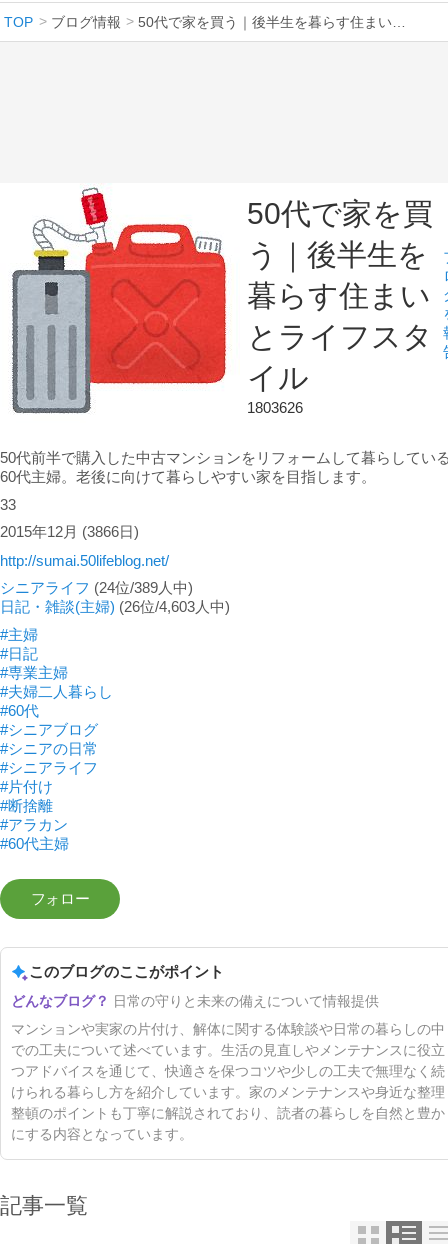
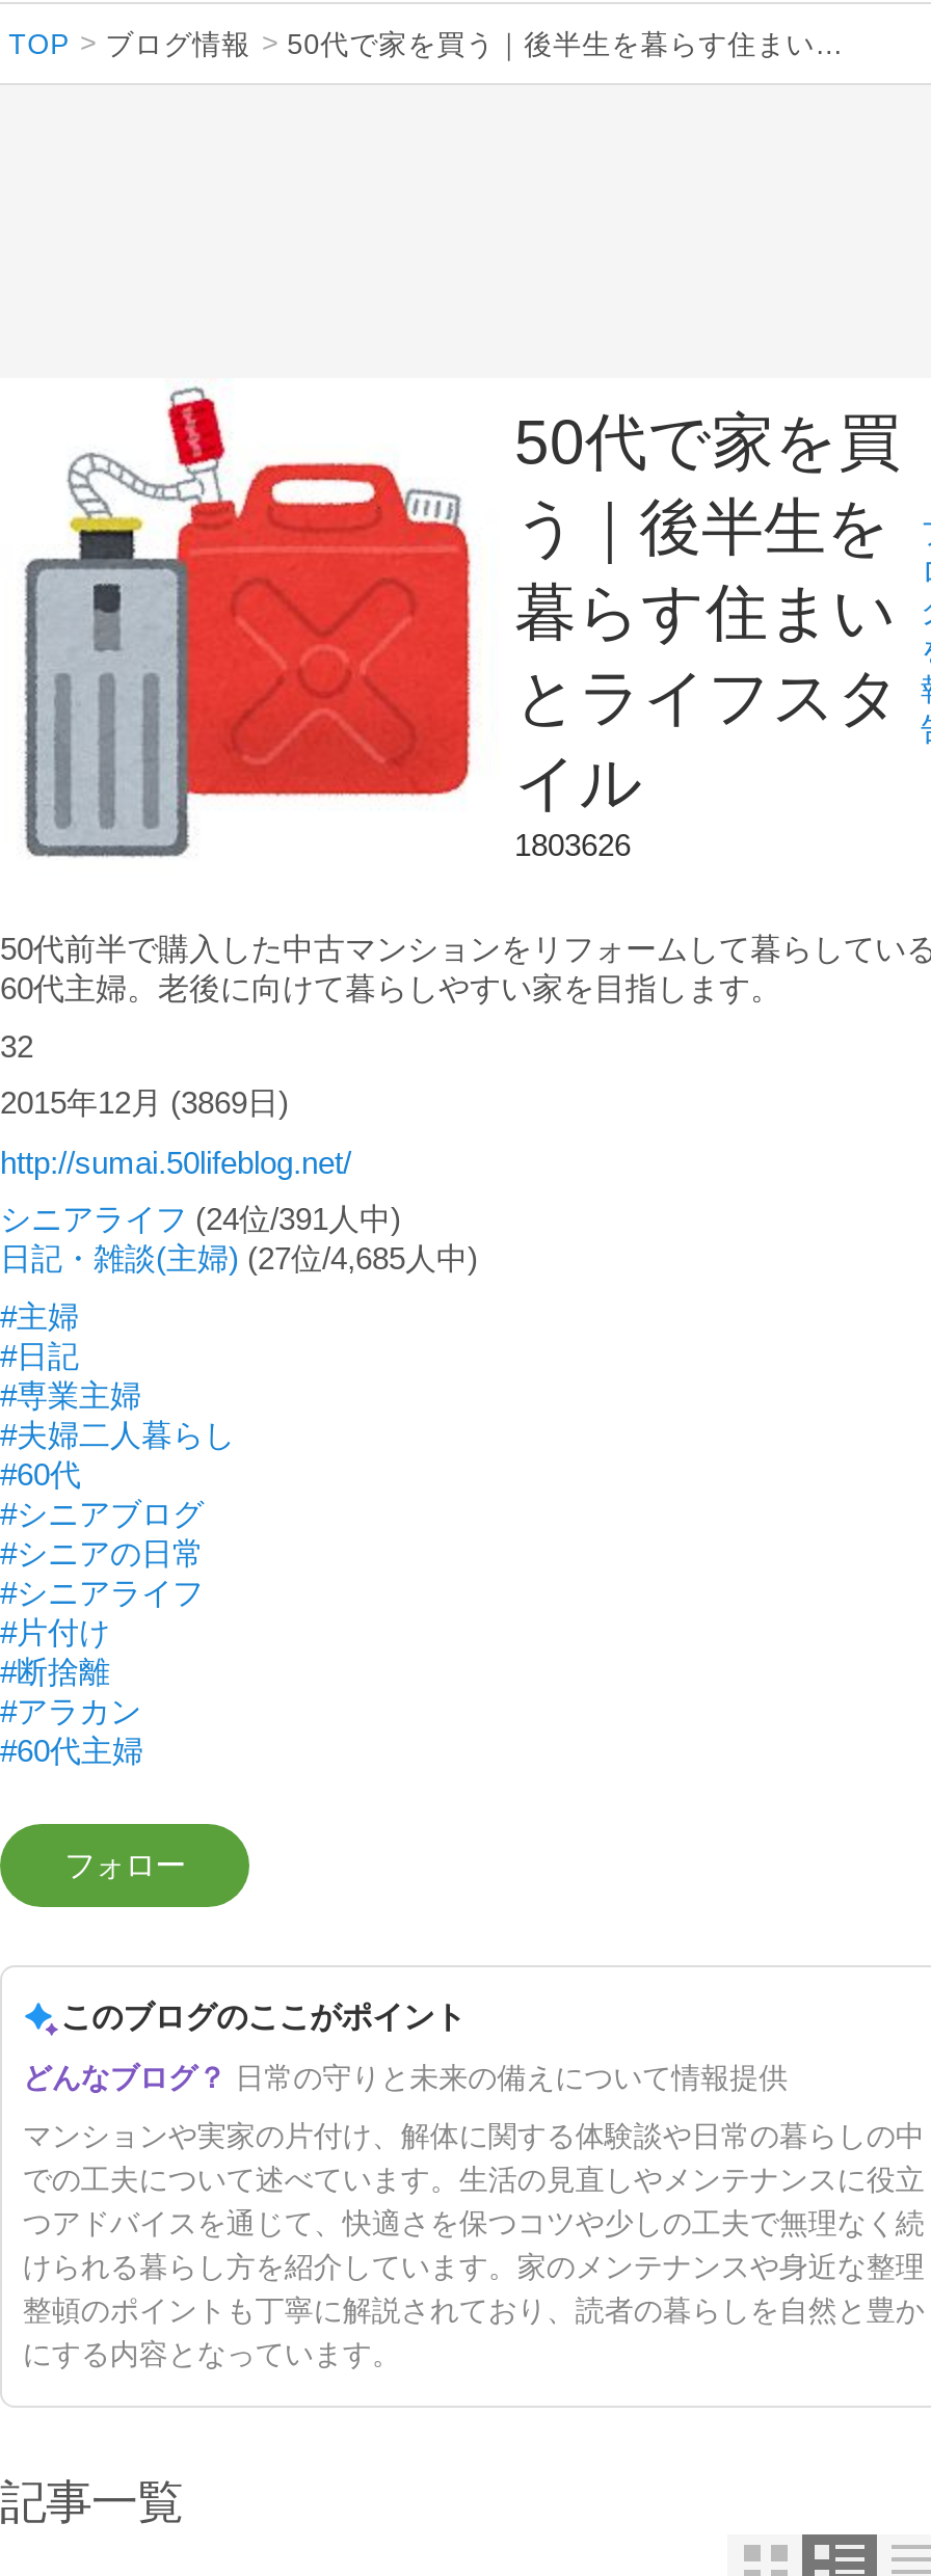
- 33
+ 32

- 2015年12月 (3866日)
+ 2015年12月 (3869日)

- シニアライフ (24位/389人中)
+ シニアライフ (24位/391人中)

- 日記・雑談(主婦) (26位/4,603人中)
+ 日記・雑談(主婦) (27位/4,685人中)
